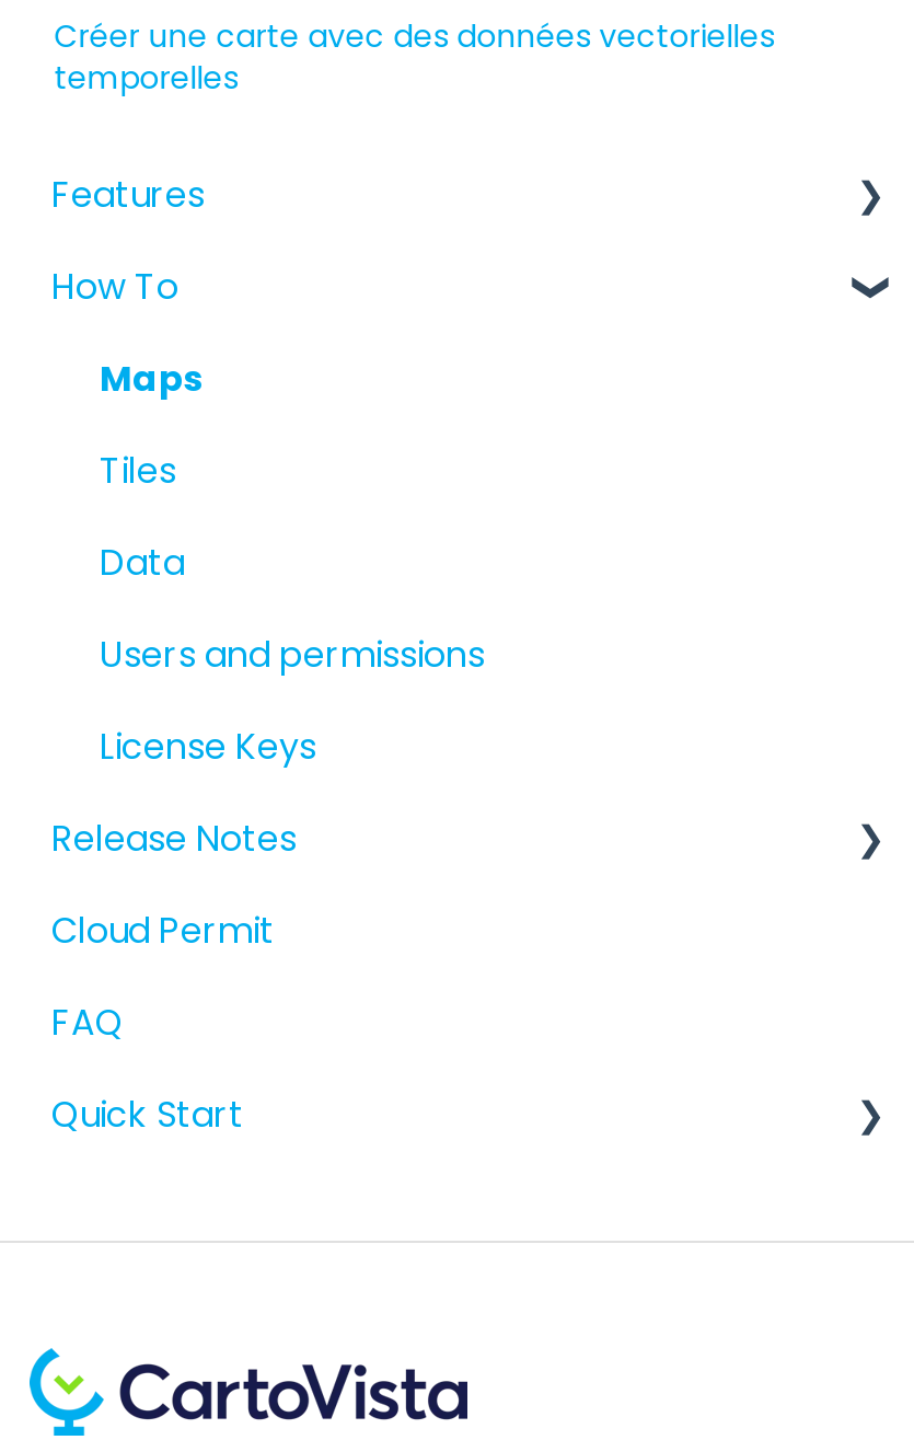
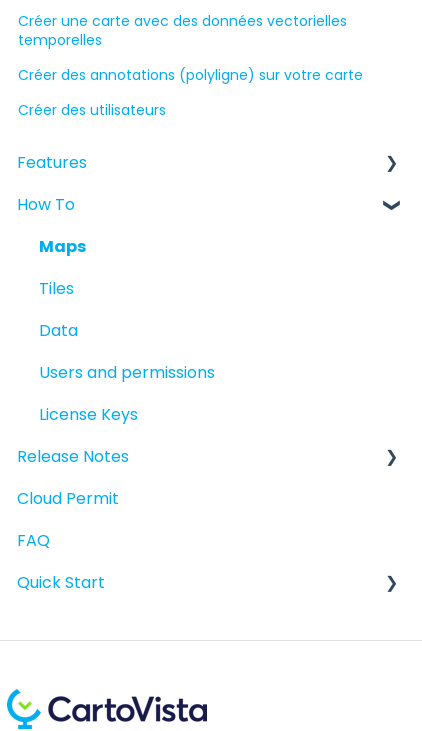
+ Créer des annotations (polyligne) sur votre carte
+ Créer des utilisateurs
